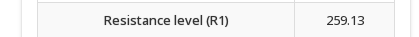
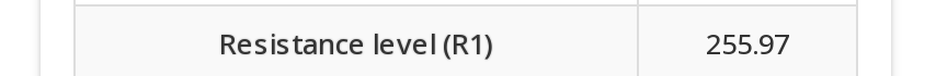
- 259.13
+ 255.97
